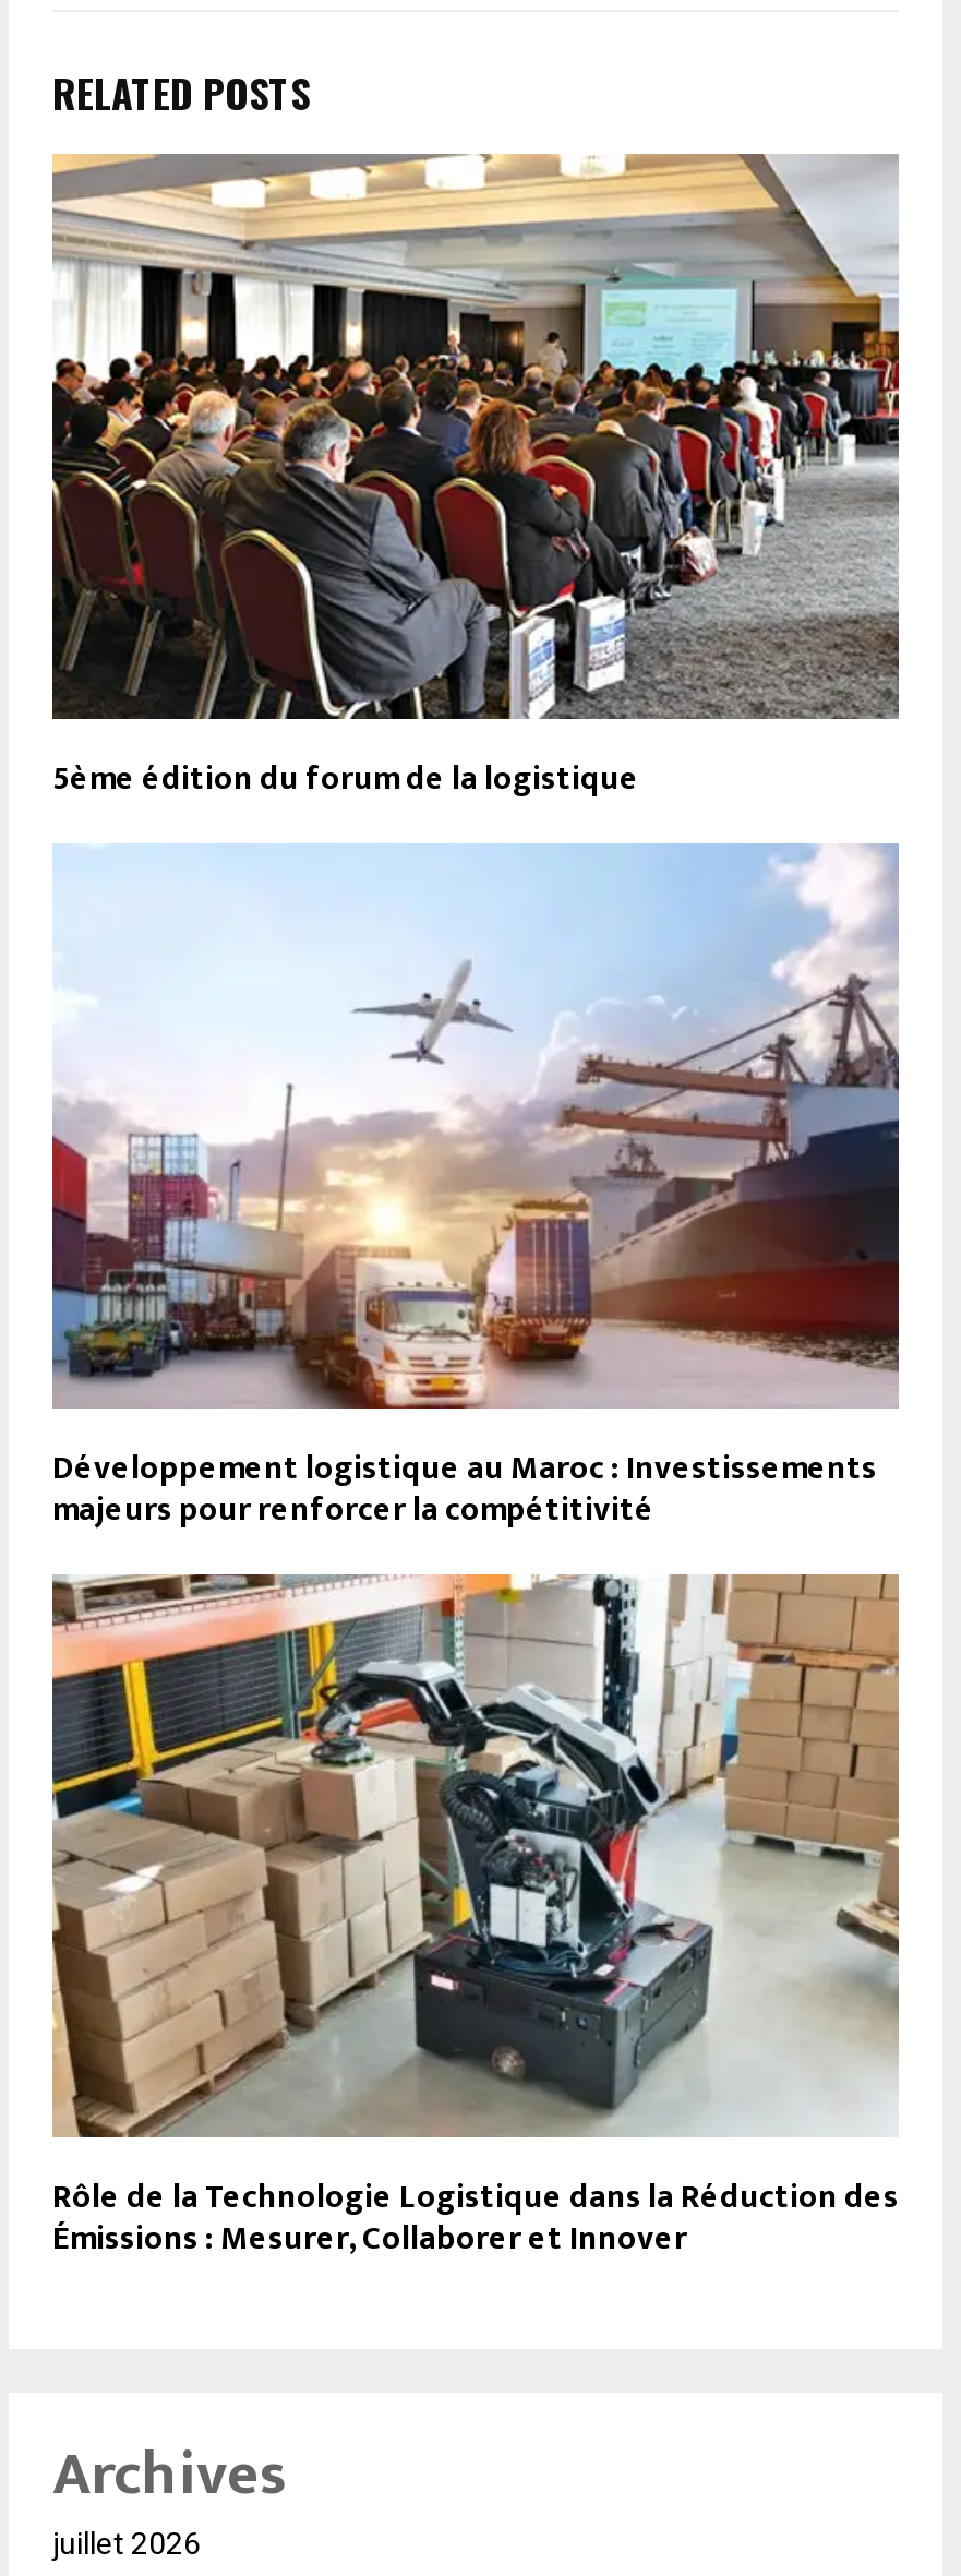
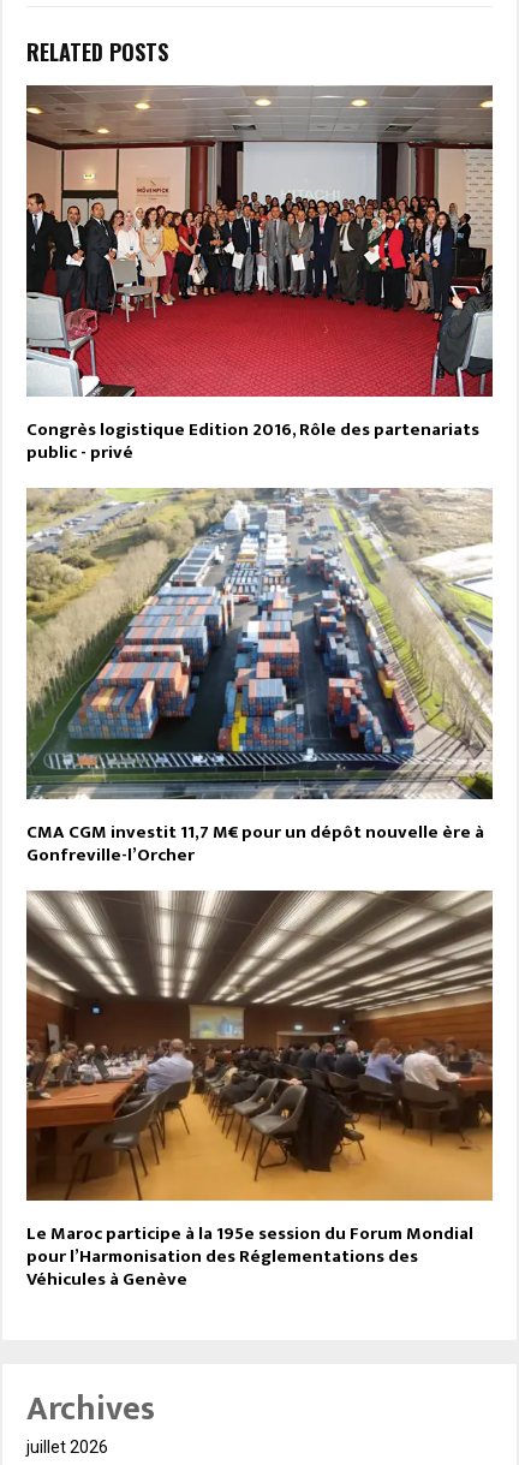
- [image]
+ [image]

- 5ème édition du forum de la logistique
+ Congrès logistique Edition 2016, Rôle des partenariats
+ public - privé

- [image]
- Développement logistique au Maroc : Investissements
- majeurs pour renforcer la compétitivité
+ [image]
+ CMA CGM investit 11,7 M€ pour un dépôt nouvelle ère à
+ Gonfreville-l’Orcher

- [image]
- Rôle de la Technologie Logistique dans la Réduction des
- Émissions : Mesurer, Collaborer et Innover
+ [image]
+ Le Maroc participe à la 195e session du Forum Mondial
+ pour l’Harmonisation des Réglementations des
+ Véhicules à Genève
